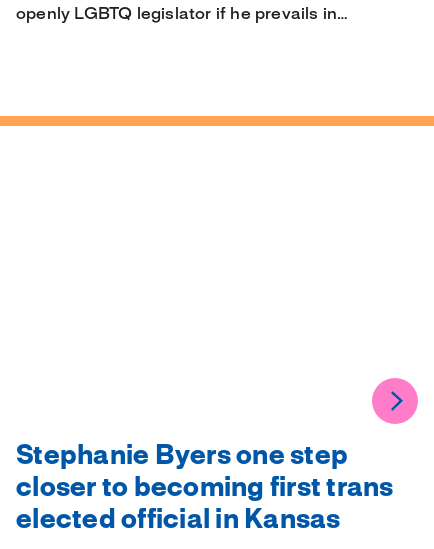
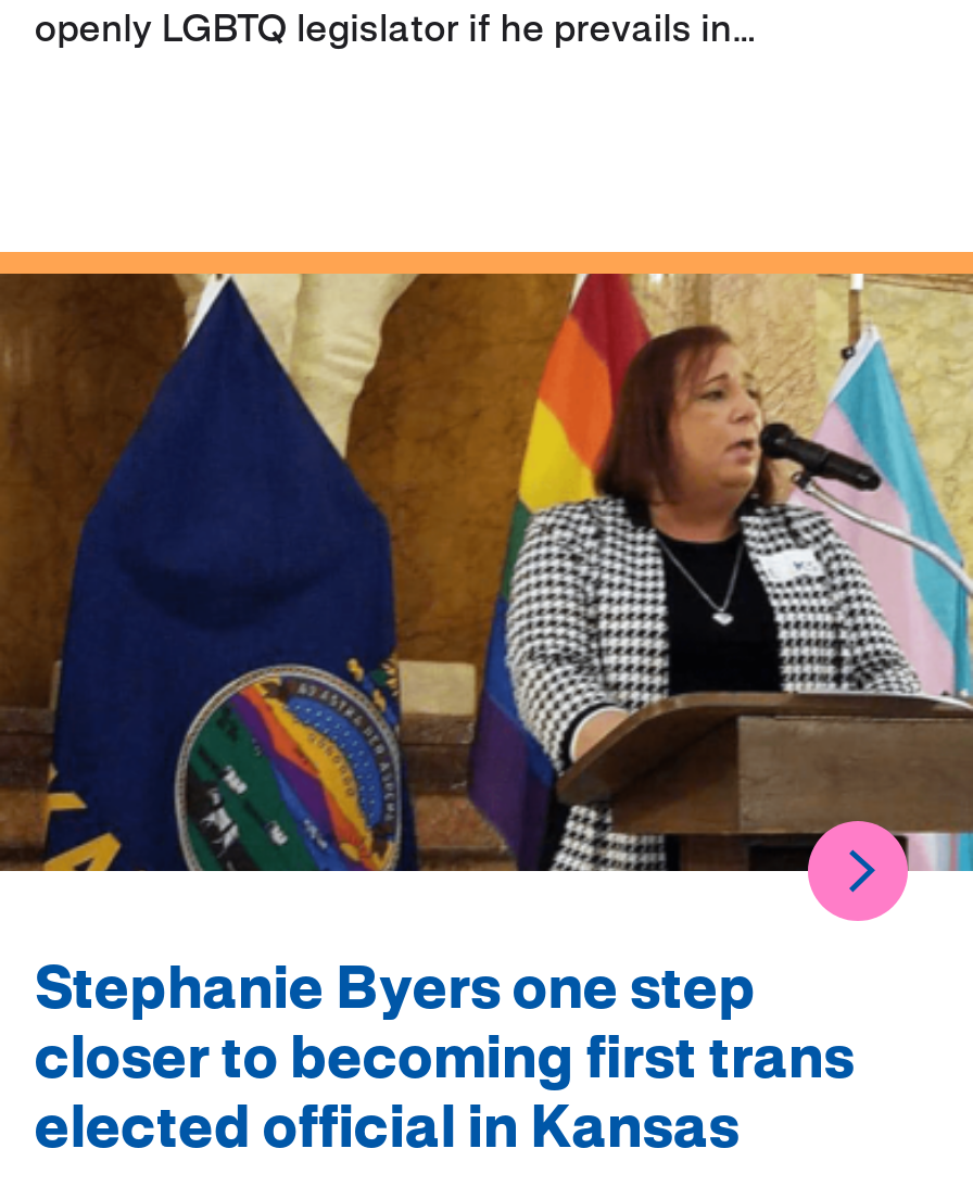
+ [image]
